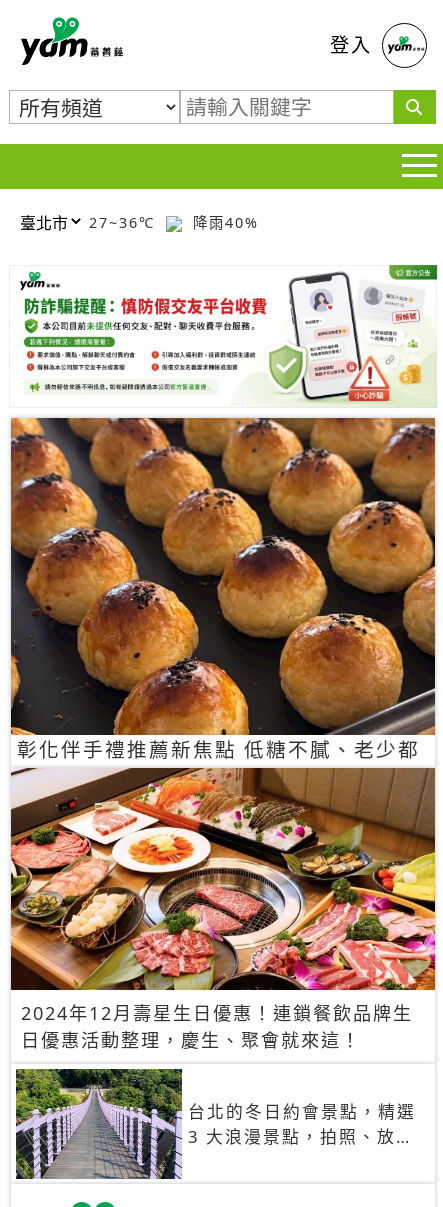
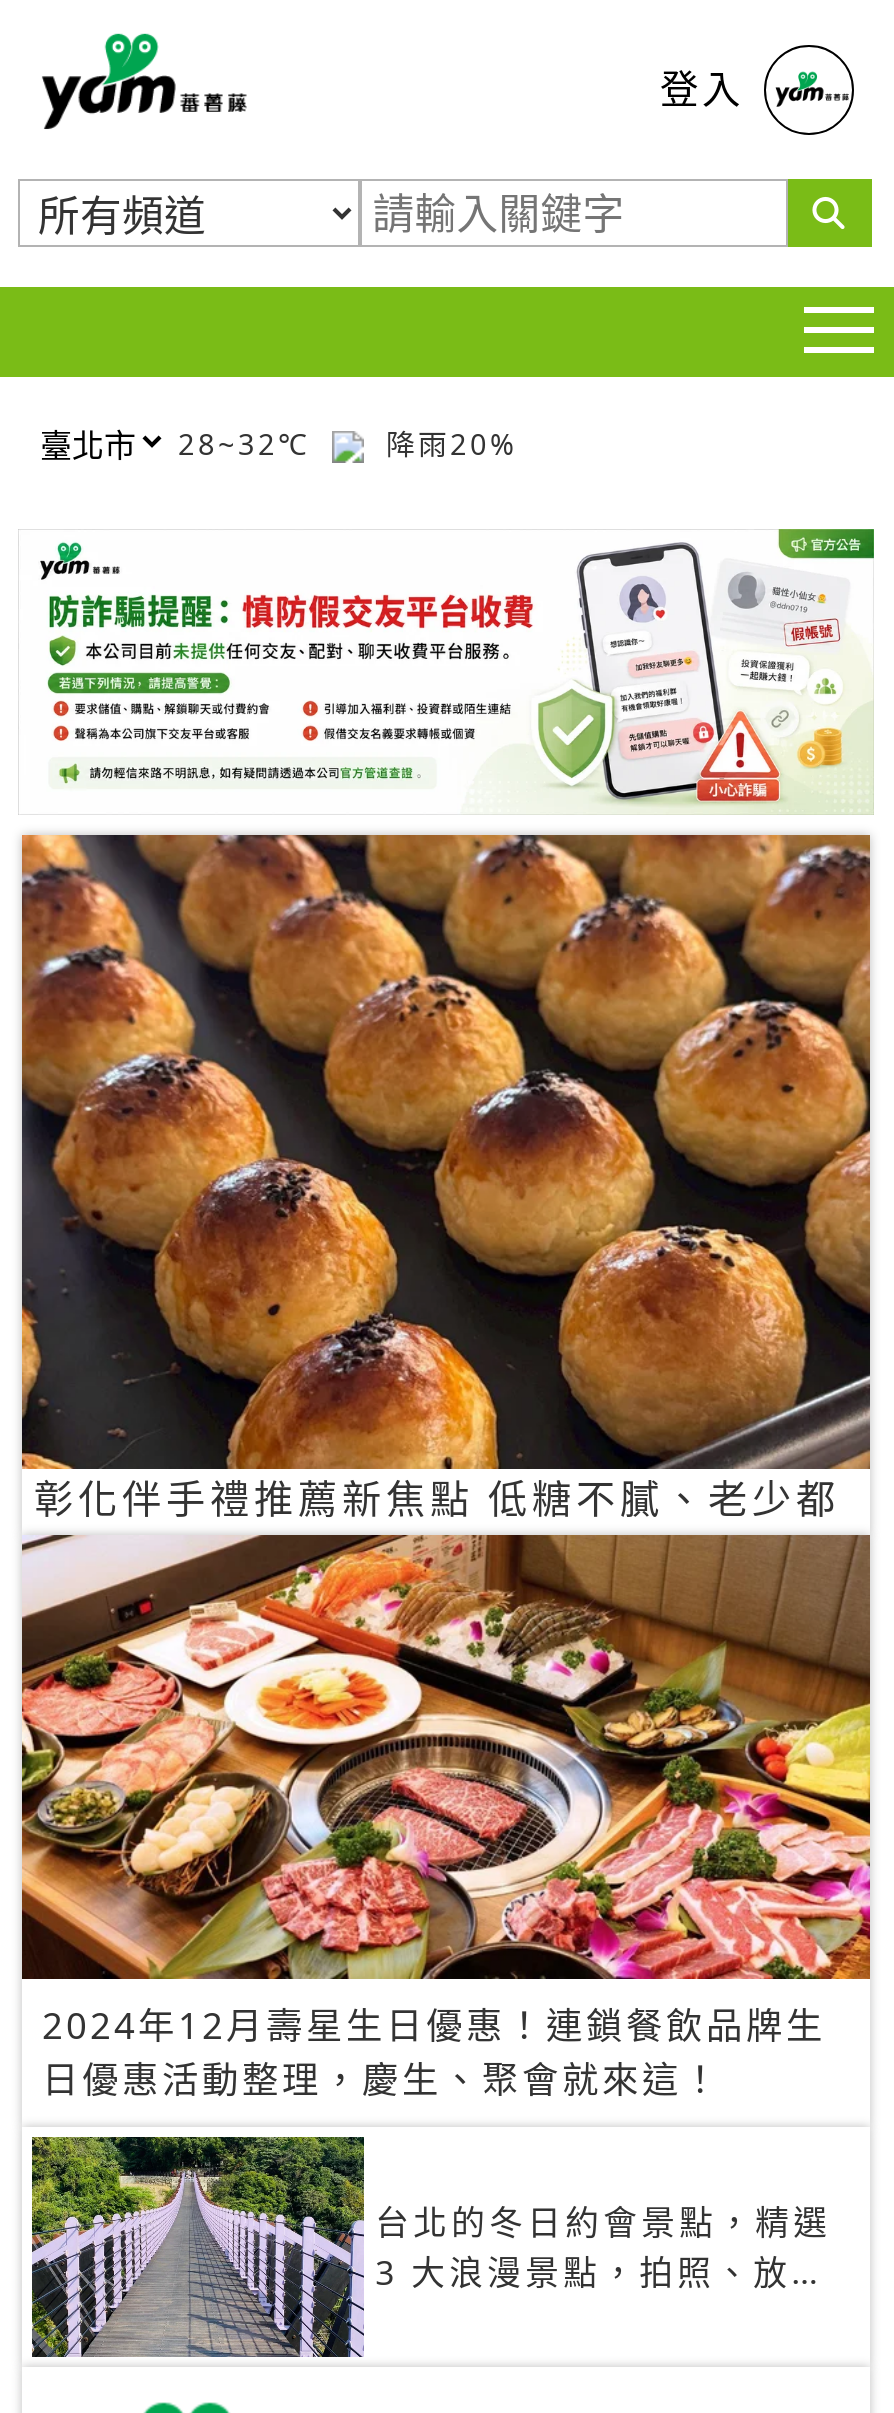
- 27~36℃
+ 28~32℃

- 降雨40%
+ 降雨20%
